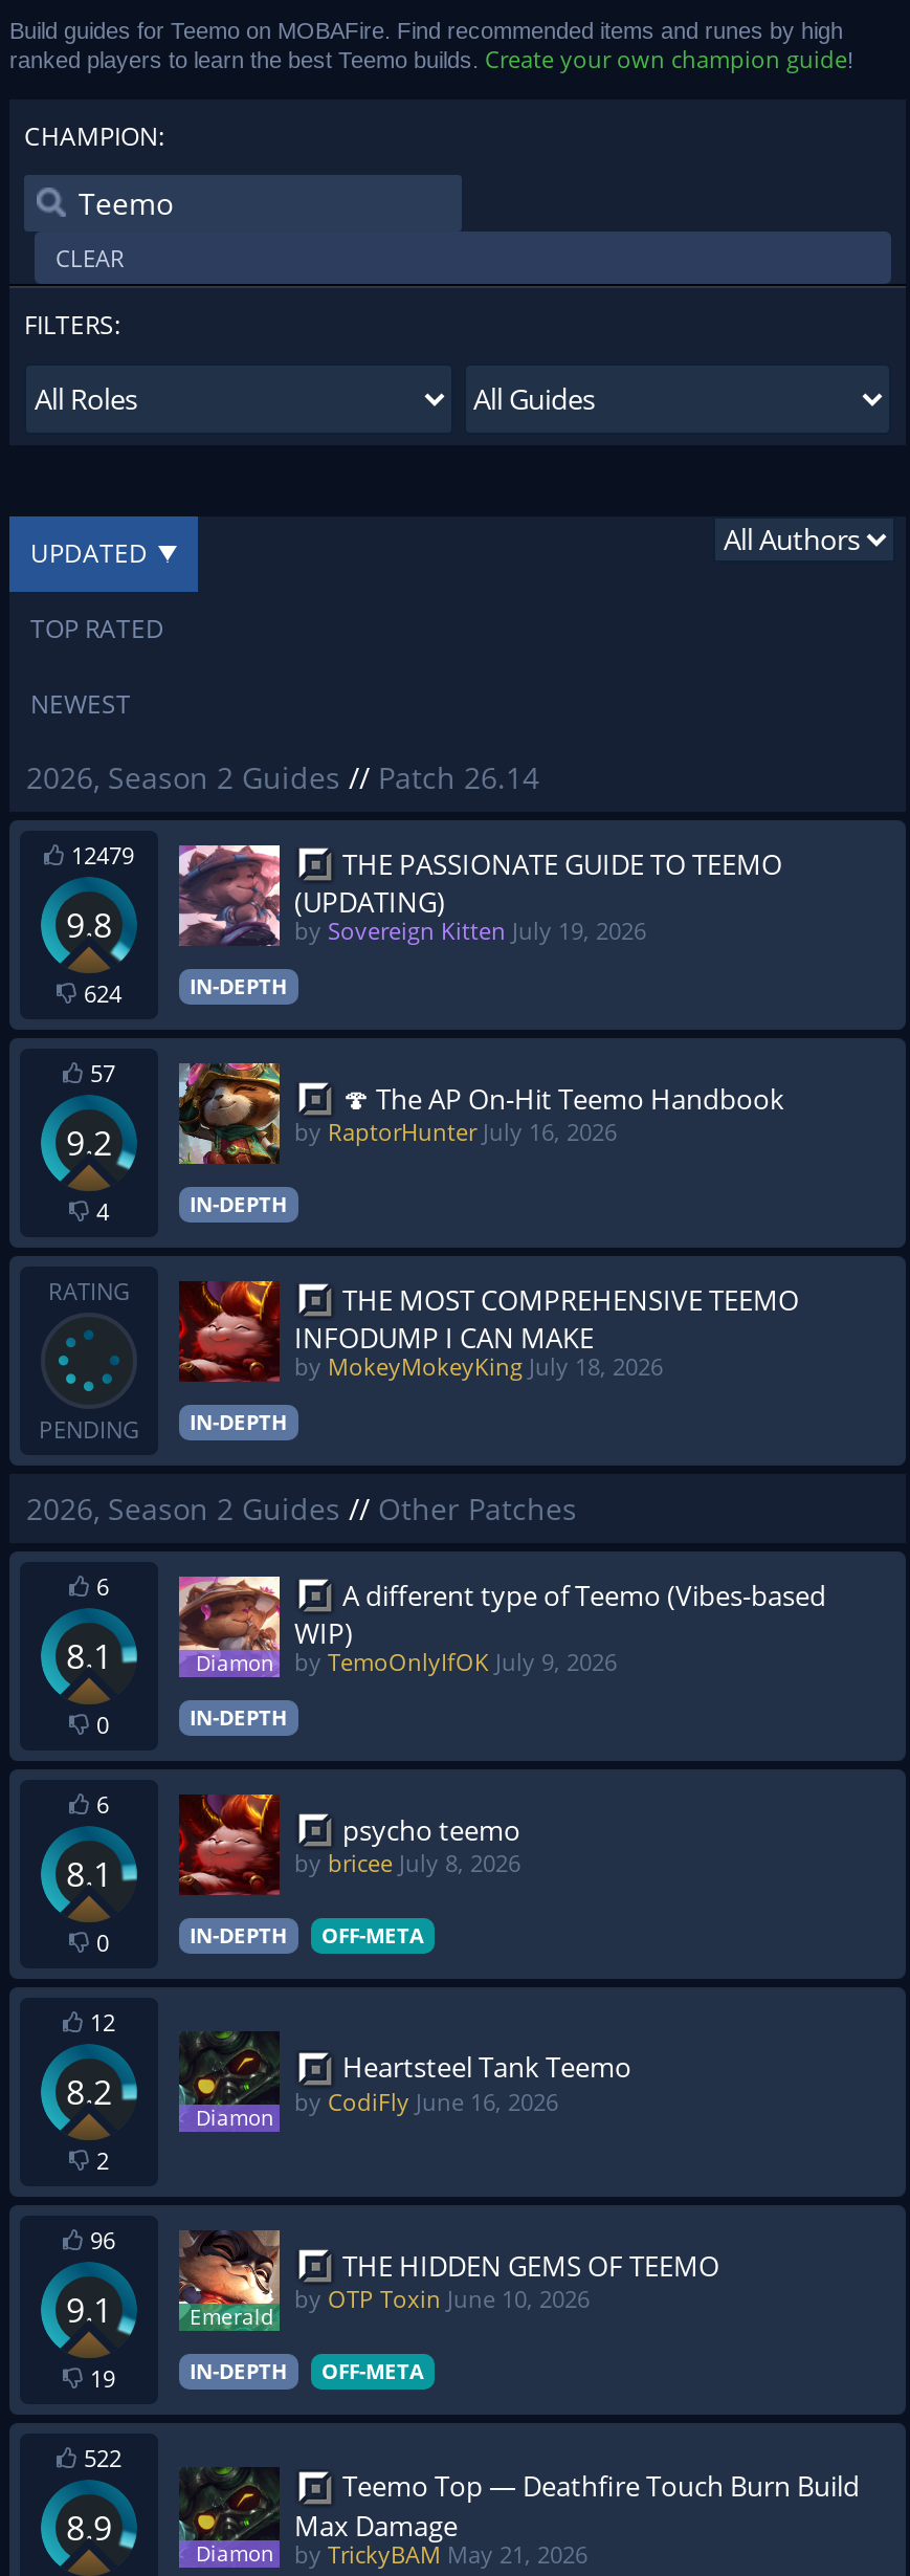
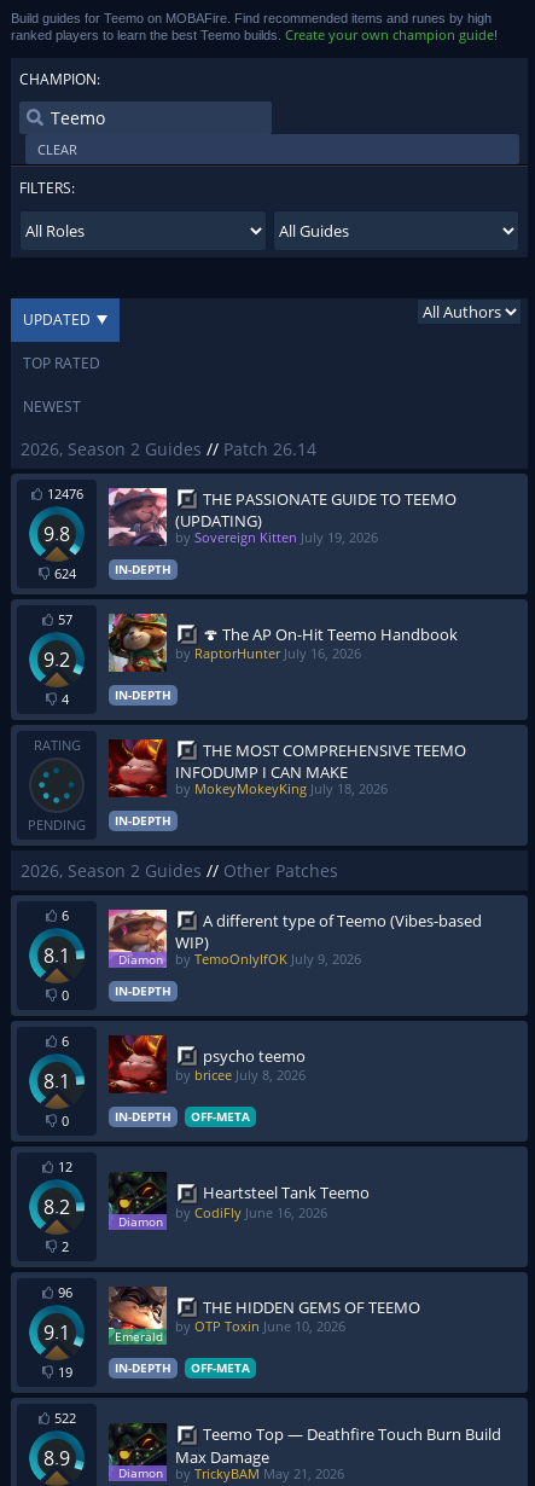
- 12479
+ 12476
